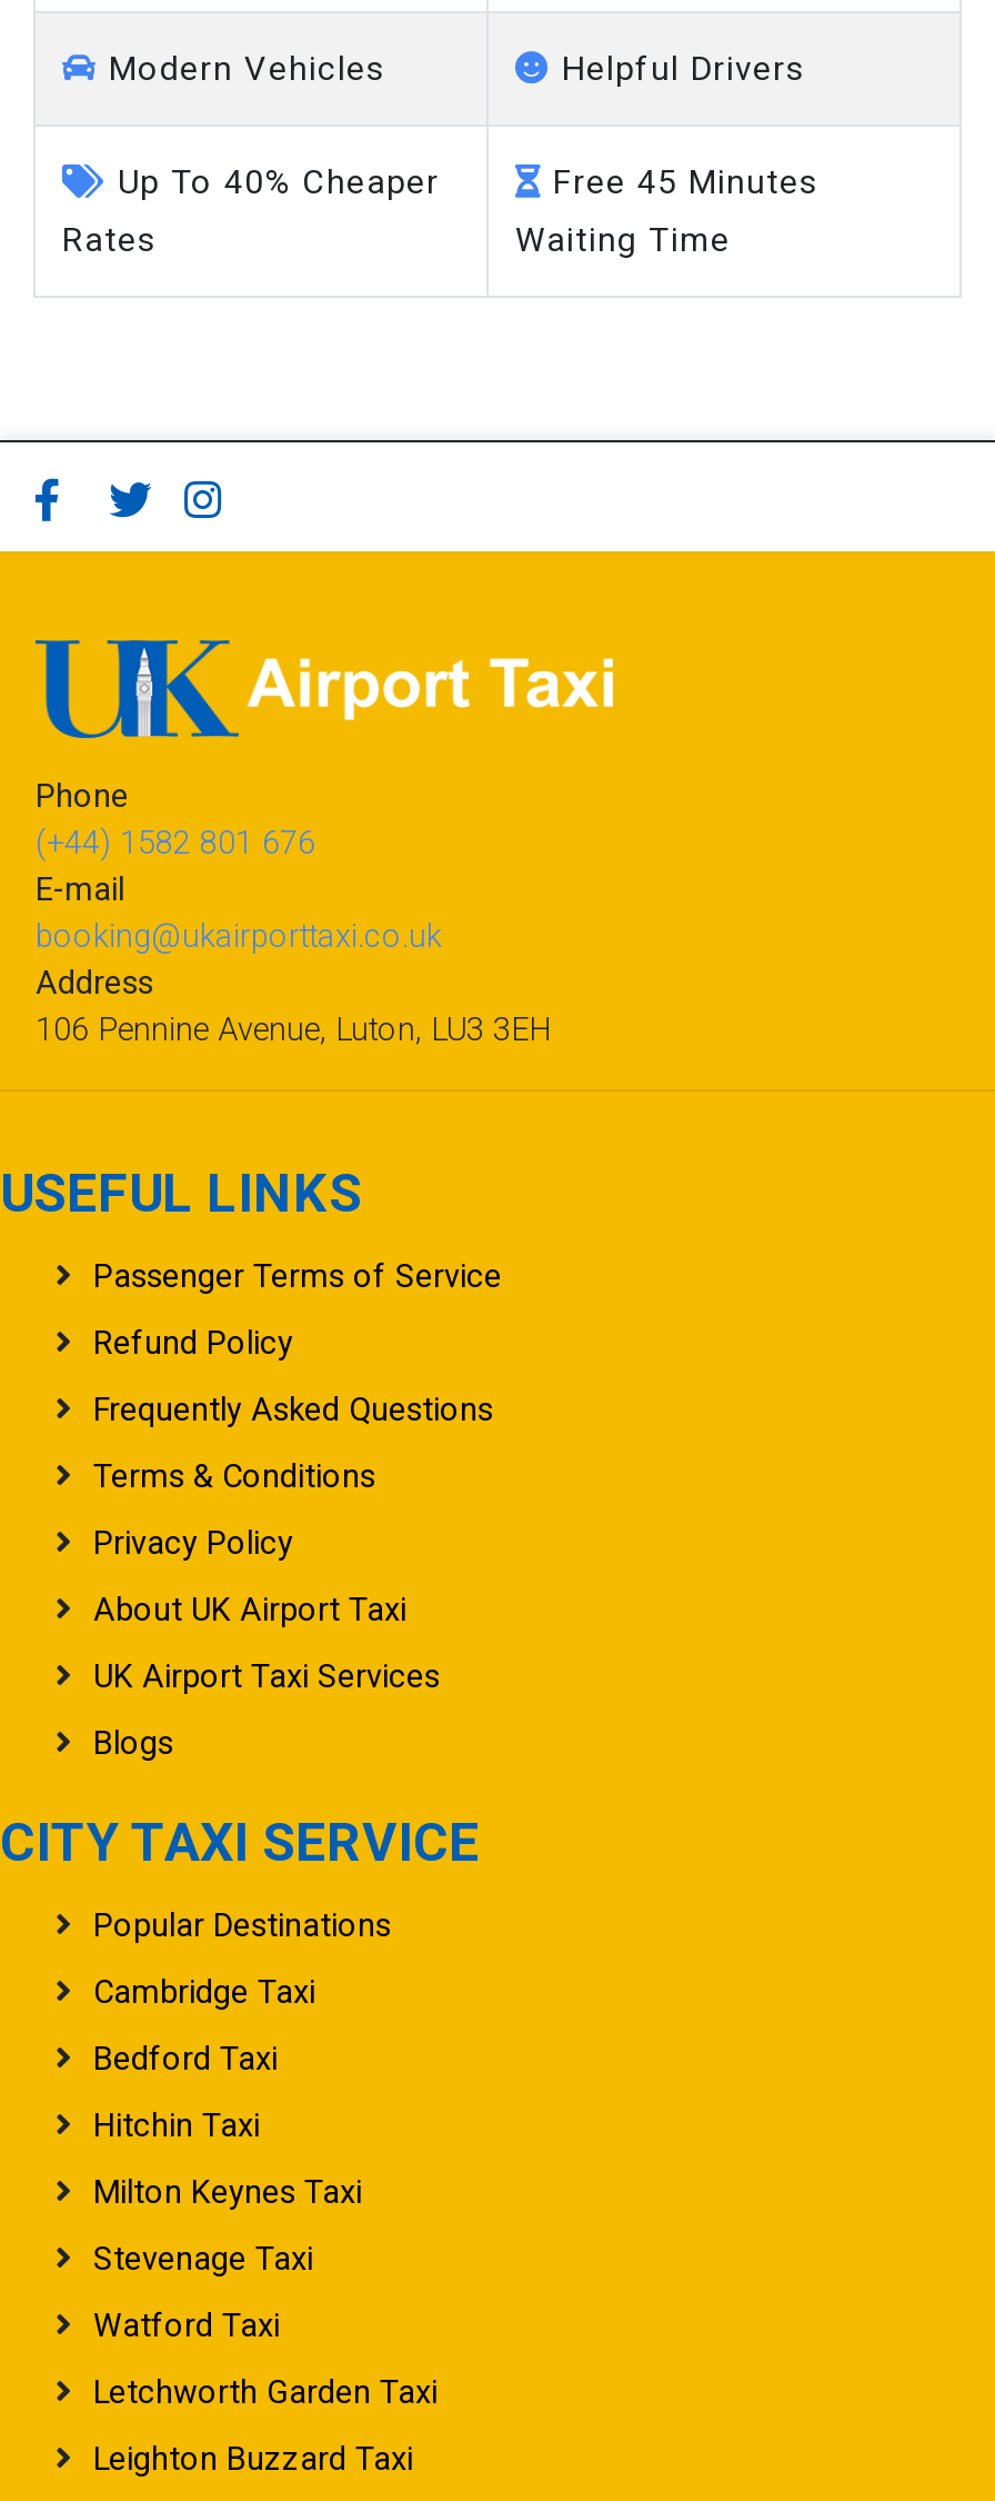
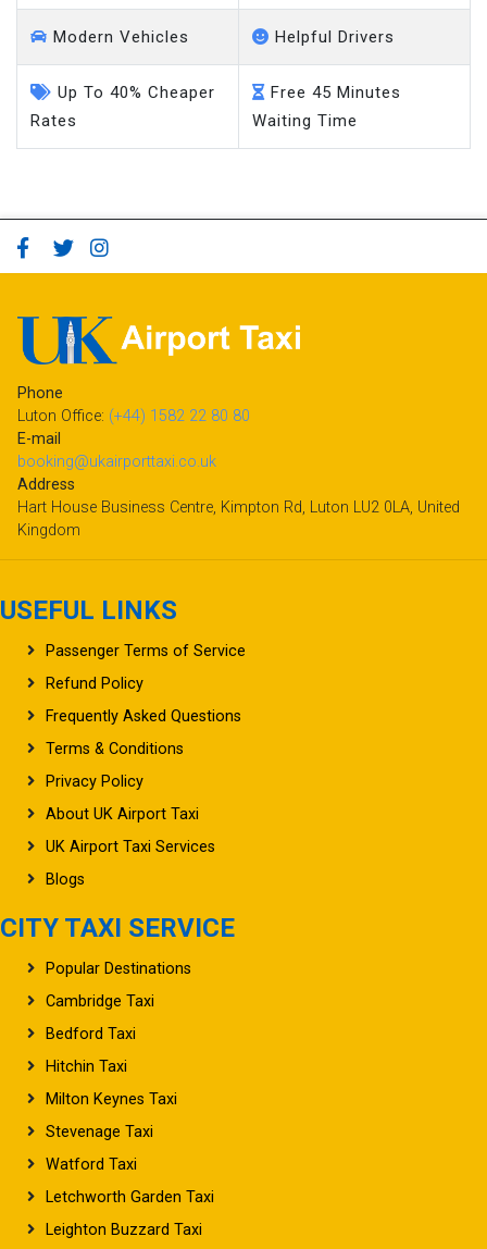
- (+44) 1582 801 676
+ Luton Office: (+44) 1582 22 80 80

- 106 Pennine Avenue, Luton, LU3 3EH
+ Hart House Business Centre, Kimpton Rd, Luton LU2 0LA, United
+ Kingdom
